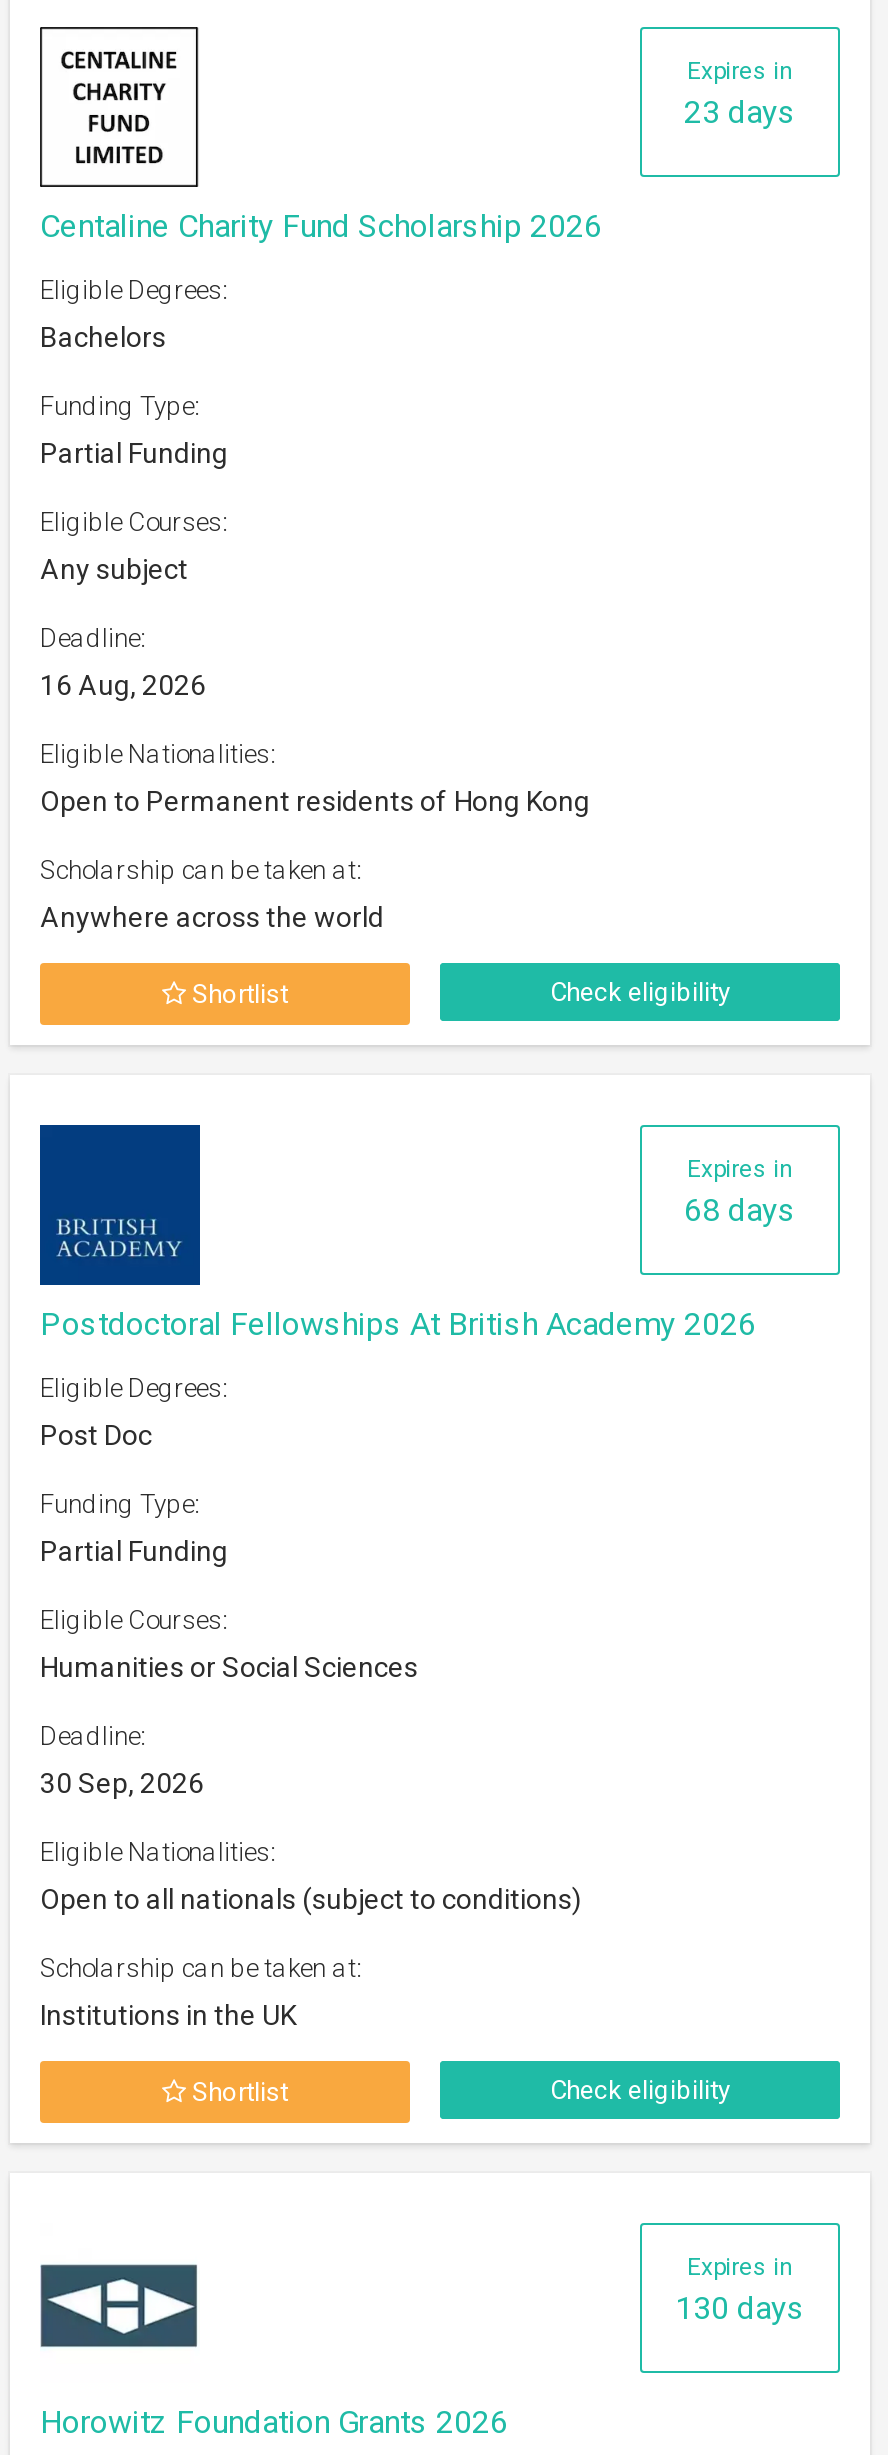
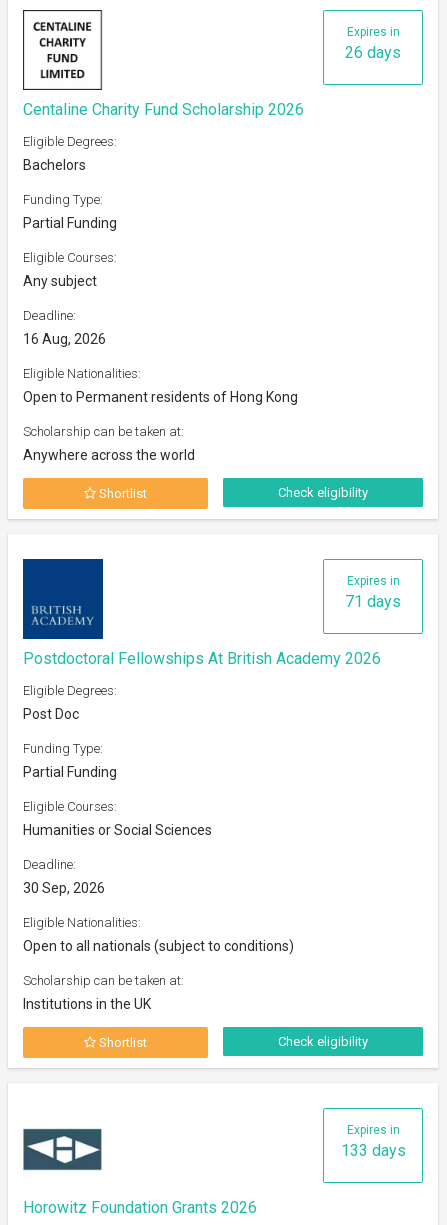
- 23 days
+ 26 days

- 68 days
+ 71 days

- 130 days
+ 133 days
